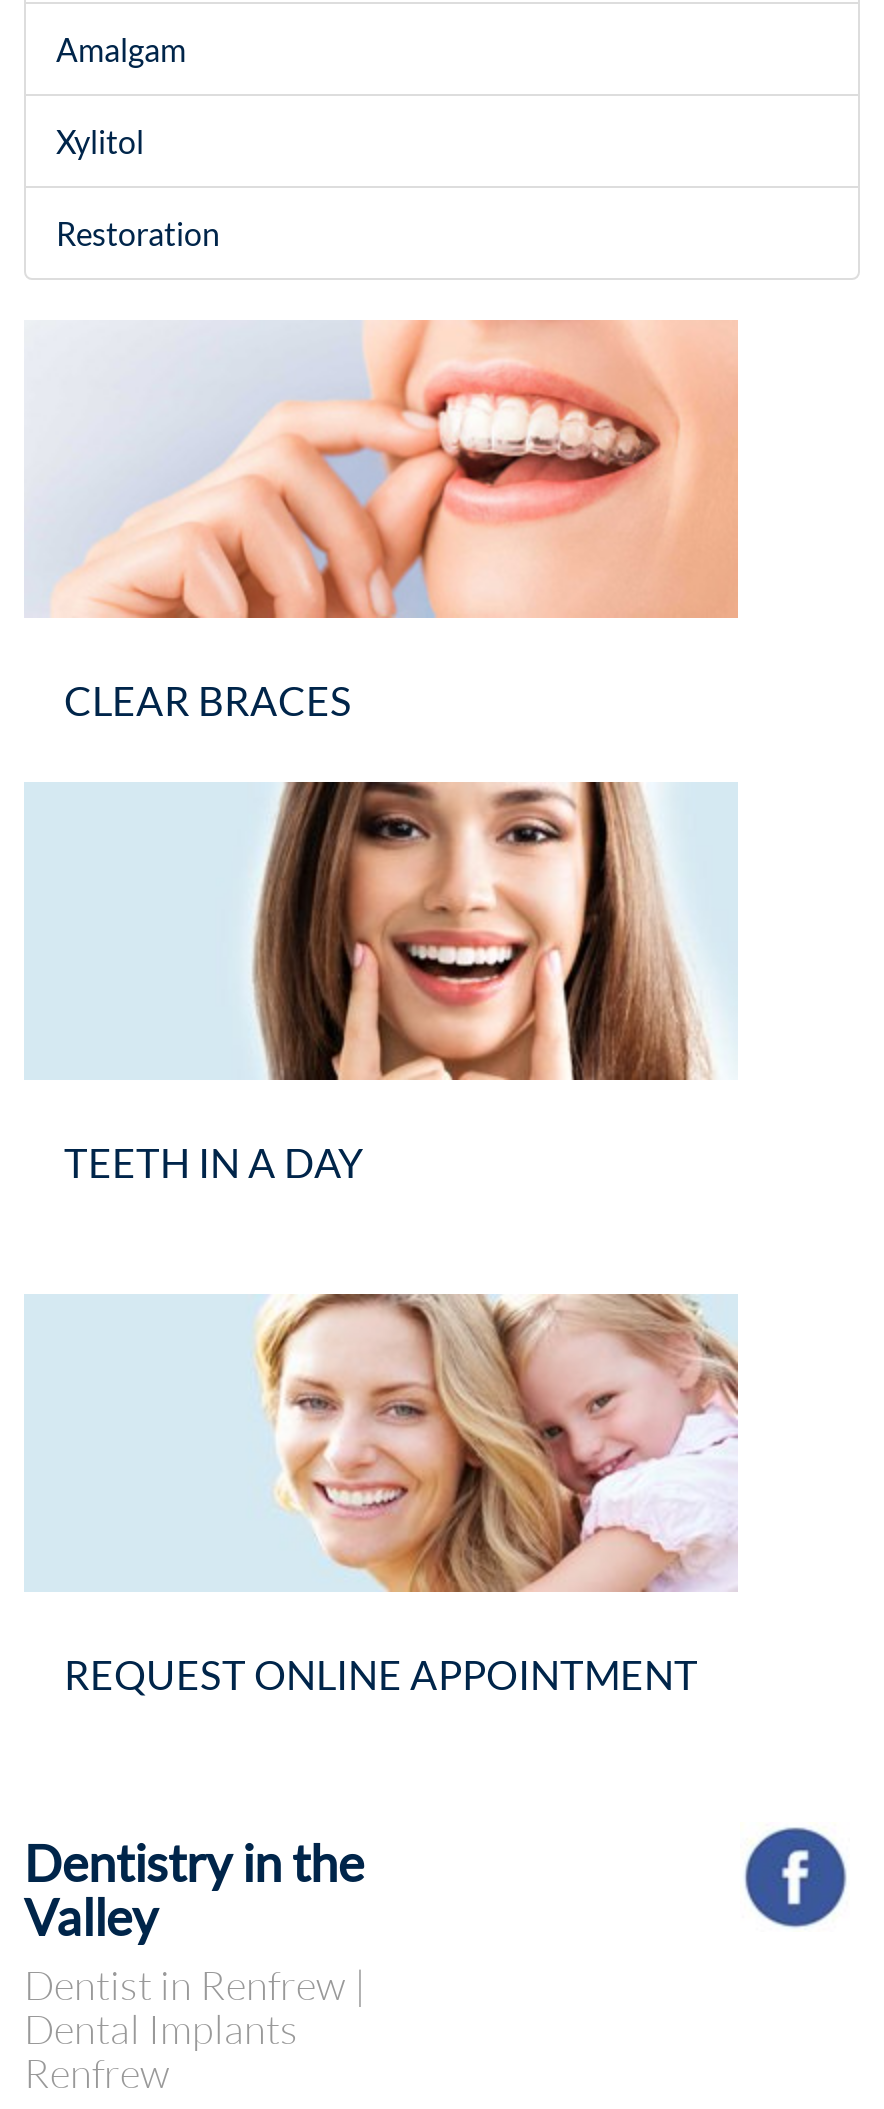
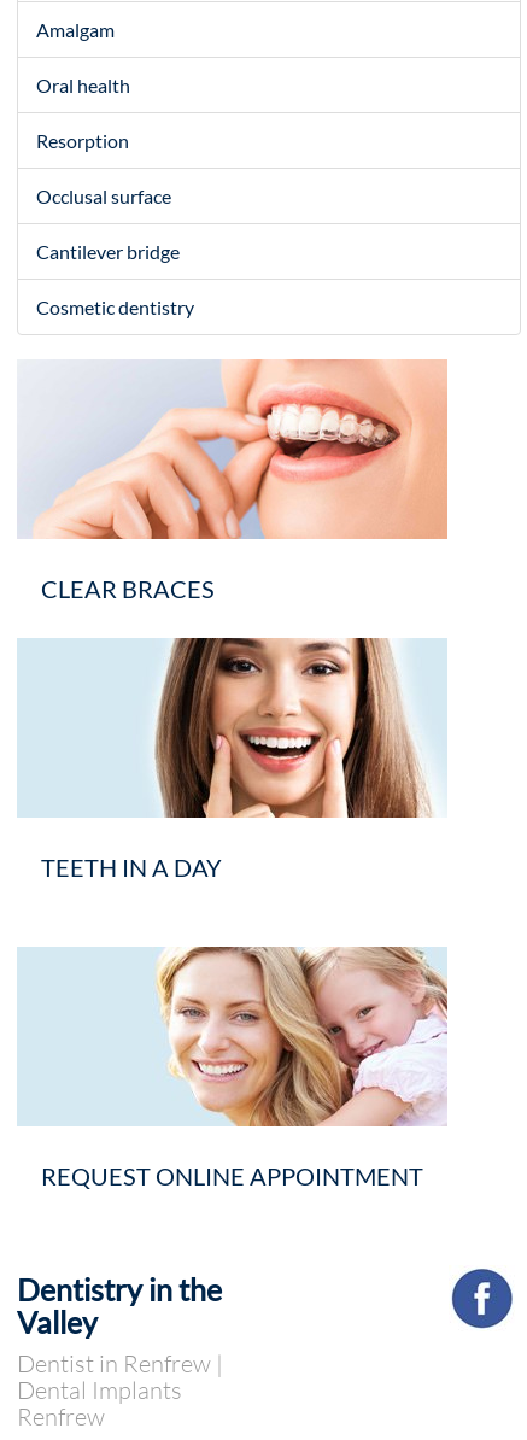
- Xylitol
- Restoration
+ Oral health
+ Resorption
+ Occlusal surface
+ Cantilever bridge
+ Cosmetic dentistry
